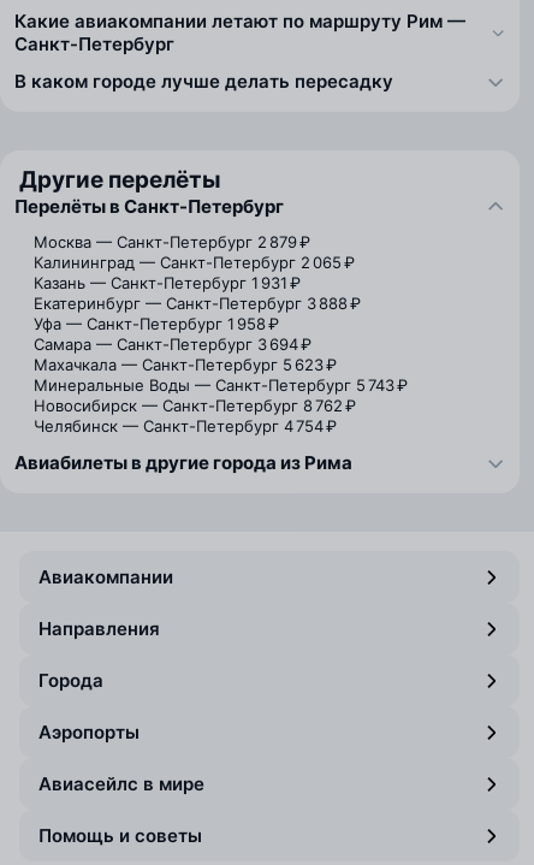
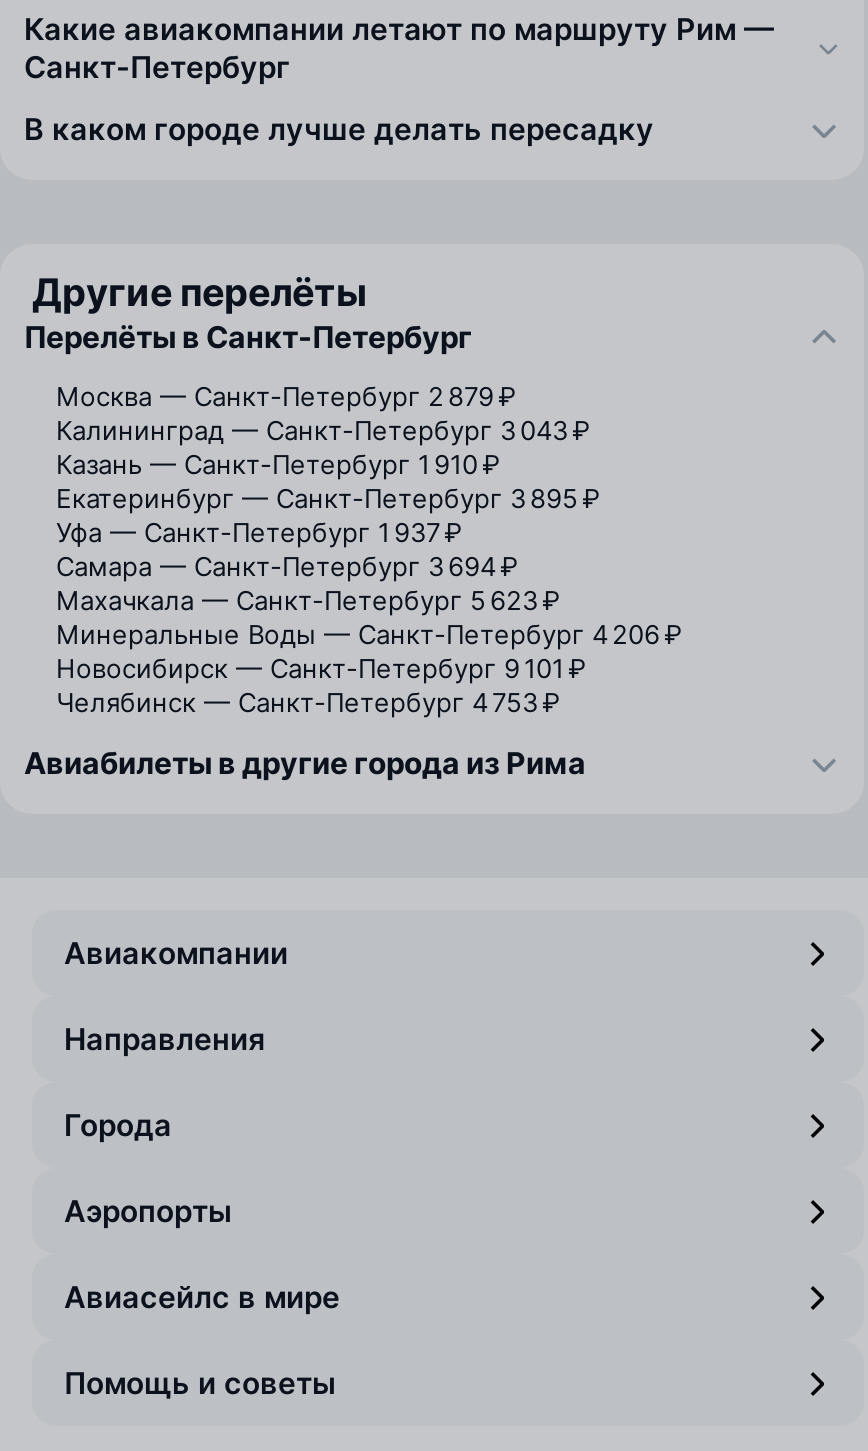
- Калининград — Санкт-Петербург 2 065 ₽
+ Калининград — Санкт-Петербург 3 043 ₽

- Казань — Санкт-Петербург 1 931 ₽
+ Казань — Санкт-Петербург 1 910 ₽

- Екатеринбург — Санкт-Петербург 3 888 ₽
+ Екатеринбург — Санкт-Петербург 3 895 ₽

- Уфа — Санкт-Петербург 1 958 ₽
+ Уфа — Санкт-Петербург 1 937 ₽

- Минеральные Воды — Санкт-Петербург 5 743 ₽
+ Минеральные Воды — Санкт-Петербург 4 206 ₽

- Новосибирск — Санкт-Петербург 8 762 ₽
+ Новосибирск — Санкт-Петербург 9 101 ₽

- Челябинск — Санкт-Петербург 4 754 ₽
+ Челябинск — Санкт-Петербург 4 753 ₽
